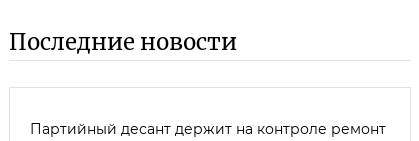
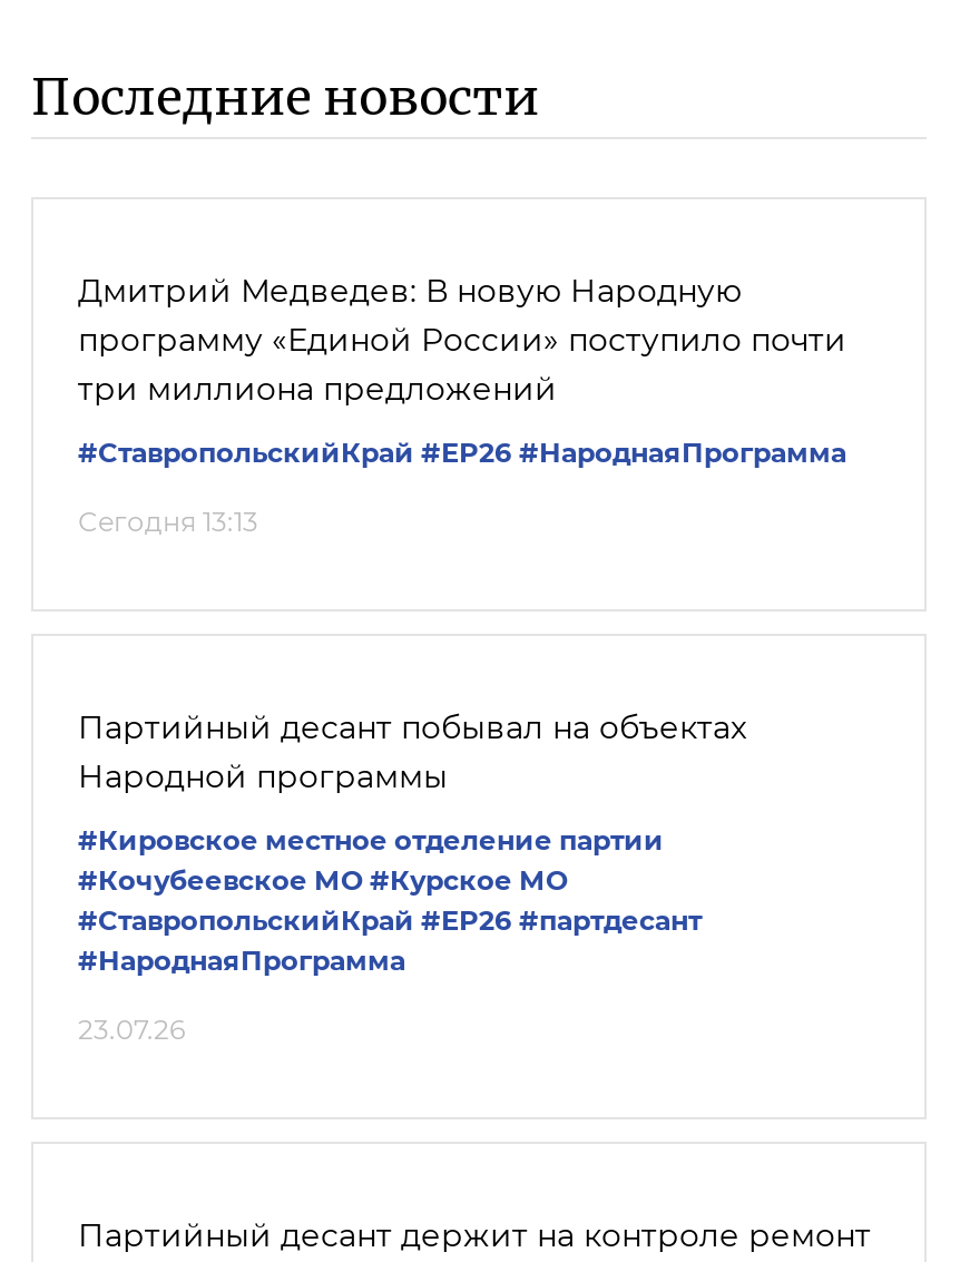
+ Дмитрий Медведев: В новую Народную
+ программу «Единой России» поступило почти
+ три миллиона предложений
+ #СтавропольскийКрай #ЕР26 #НароднаяПрограмма
+ Сегодня 13:13

+ Партийный десант побывал на объектах
+ Народной программы
+ #Кировское местное отделение партии
+ #Кочубеевское МО #Курское МО
+ #СтавропольскийКрай #ЕР26 #партдесант
+ #НароднаяПрограмма
+ 23.07.26
